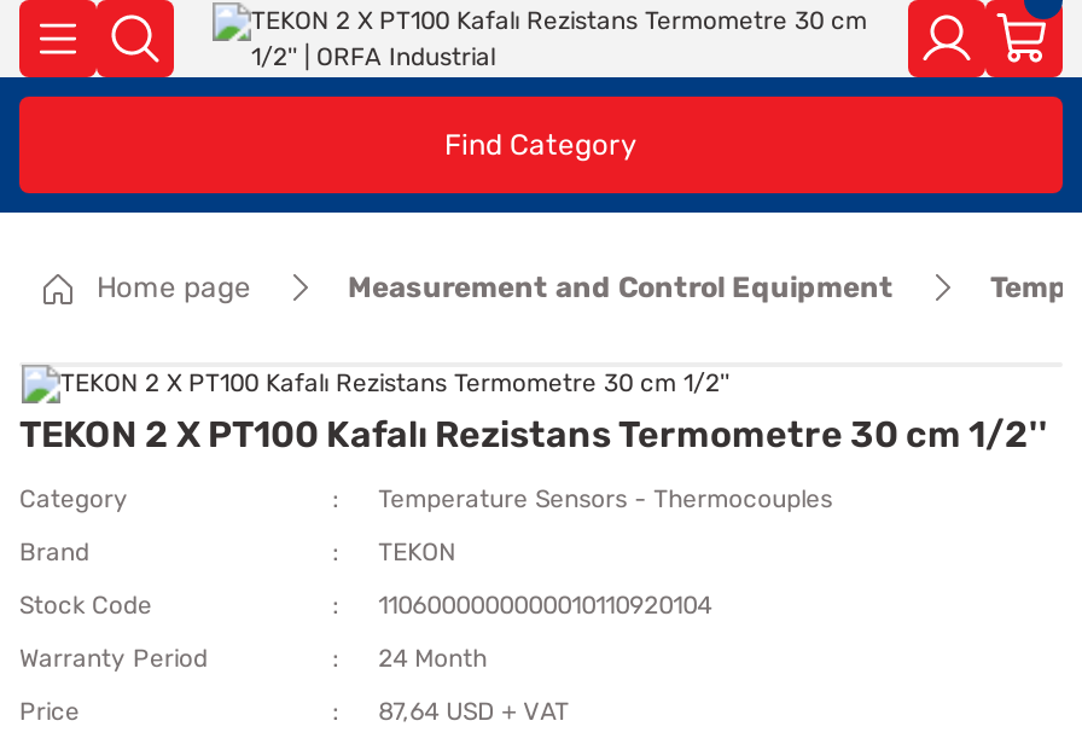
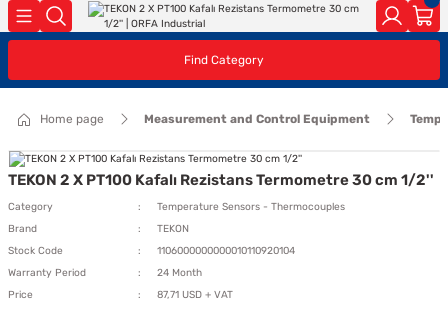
- 87,64 USD + VAT
+ 87,71 USD + VAT
